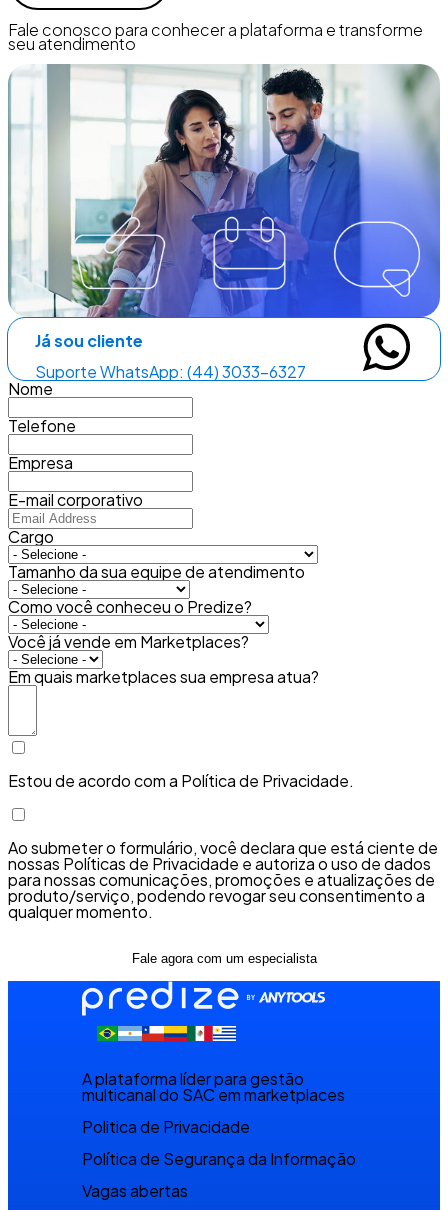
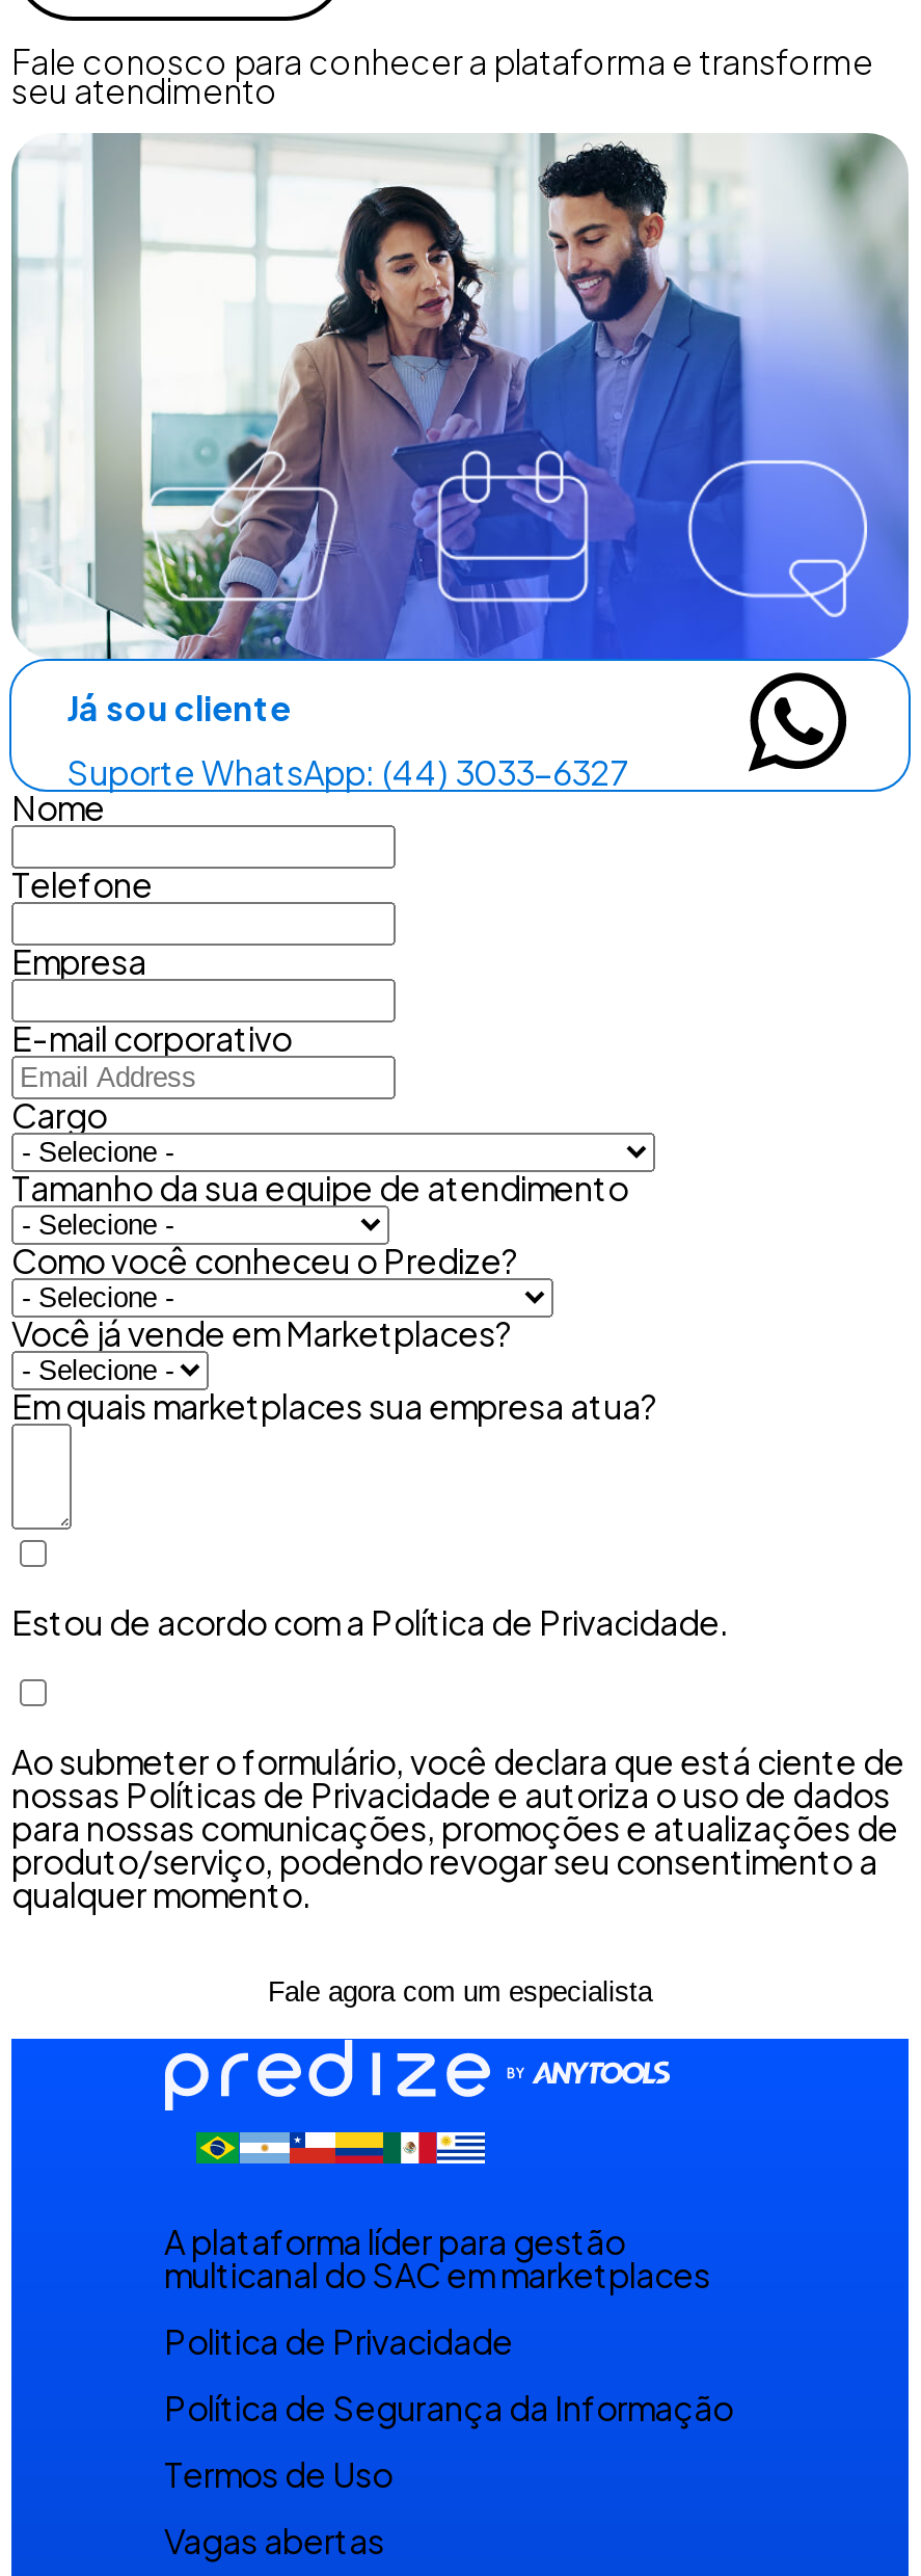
+ Termos de Uso
